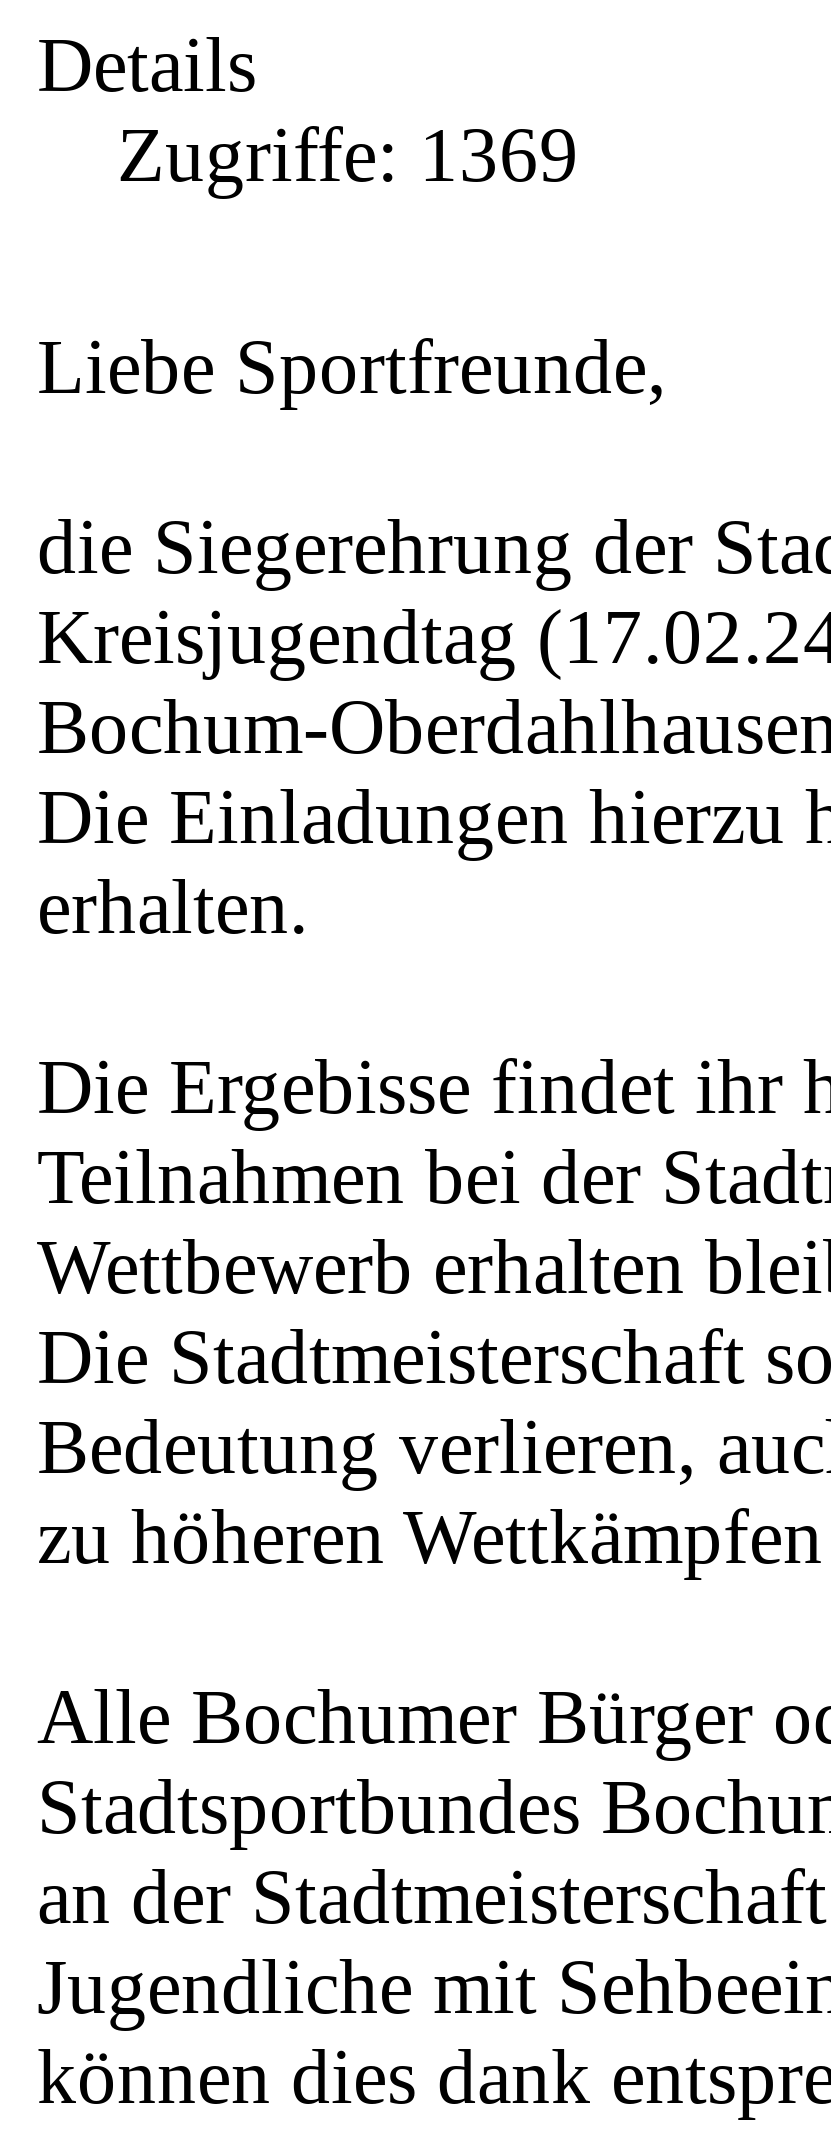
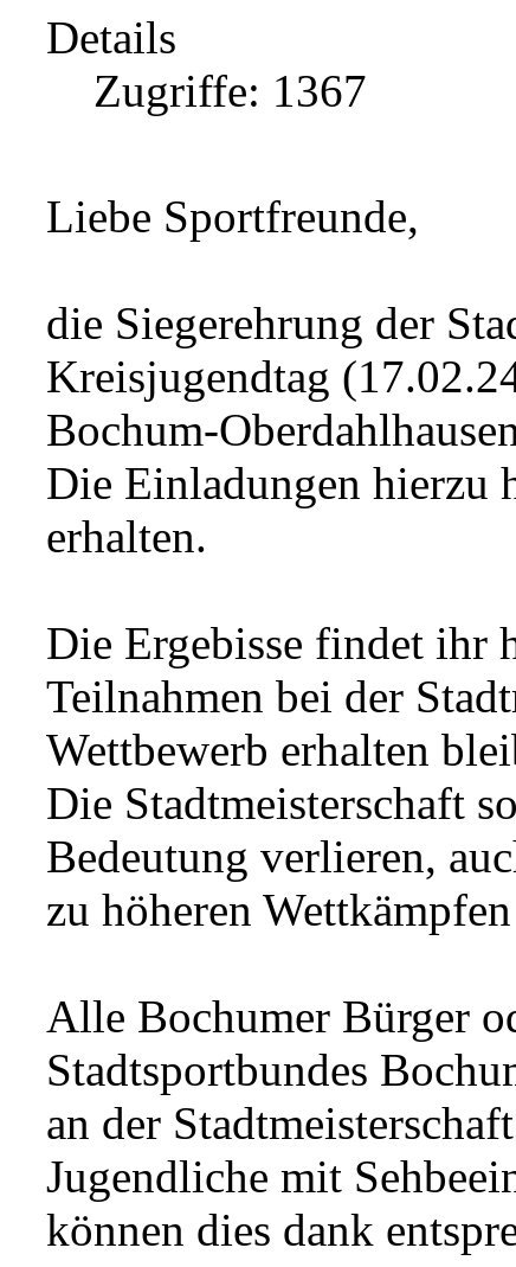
- Zugriffe: 1369
+ Zugriffe: 1367
